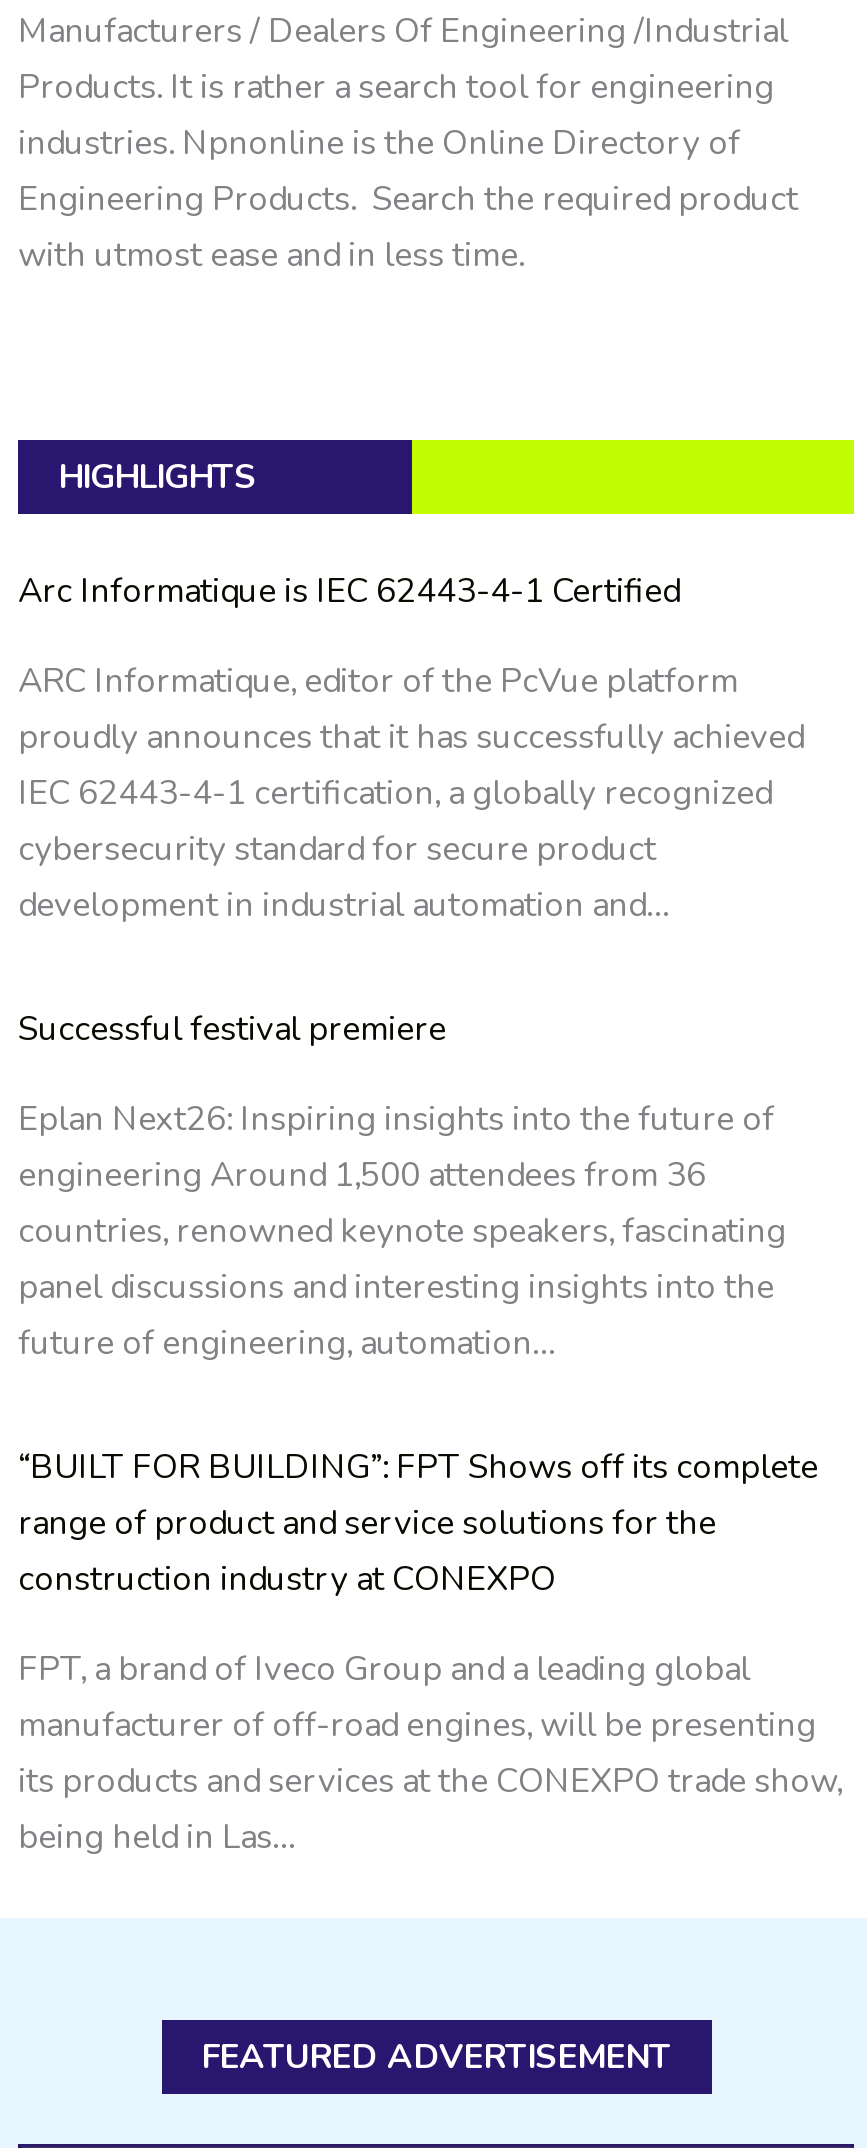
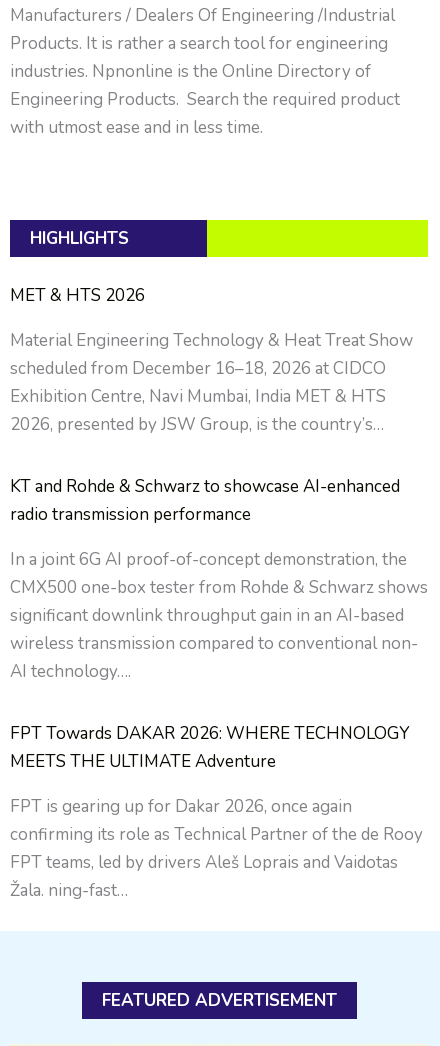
- Arc Informatique is IEC 62443-4-1 Certified
+ MET & HTS 2026

- ARC Informatique, editor of the PcVue platform
- proudly announces that it has successfully achieved
- IEC 62443-4-1 certification, a globally recognized
- cybersecurity standard for secure product
- development in industrial automation and…
+ Material Engineering Technology & Heat Treat Show
+ scheduled from December 16–18, 2026 at CIDCO
+ Exhibition Centre, Navi Mumbai, India MET & HTS
+ 2026, presented by JSW Group, is the country’s…

- Successful festival premiere
+ KT and Rohde & Schwarz to showcase AI-enhanced
+ radio transmission performance

- Eplan Next26: Inspiring insights into the future of
- engineering Around 1,500 attendees from 36
- countries, renowned keynote speakers, fascinating
- panel discussions and interesting insights into the
- future of engineering, automation…
+ In a joint 6G AI proof-of-concept demonstration, the
+ CMX500 one-box tester from Rohde & Schwarz shows
+ significant downlink throughput gain in an AI-based
+ wireless transmission compared to conventional non-
+ AI technology….

- “BUILT FOR BUILDING”: FPT Shows off its complete
- range of product and service solutions for the
- construction industry at CONEXPO
+ FPT Towards DAKAR 2026: WHERE TECHNOLOGY
+ MEETS THE ULTIMATE Adventure

- FPT, a brand of Iveco Group and a leading global
- manufacturer of off-road engines, will be presenting
- its products and services at the CONEXPO trade show,
- being held in Las…
+ FPT is gearing up for Dakar 2026, once again
+ confirming its role as Technical Partner of the de Rooy
+ FPT teams, led by drivers Aleš Loprais and Vaidotas
+ Žala. ning-fast…
